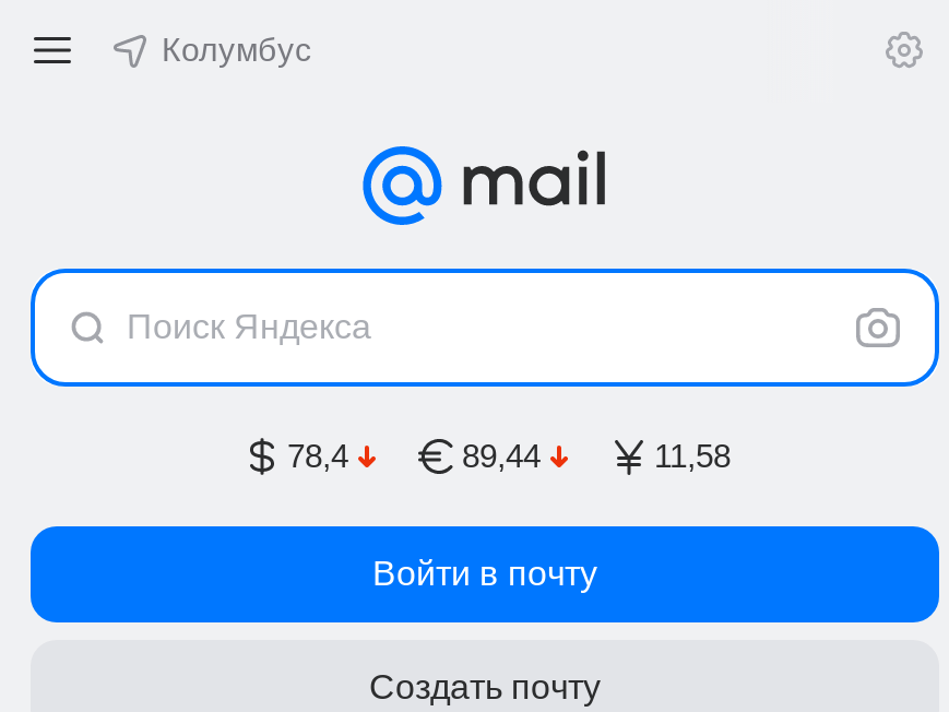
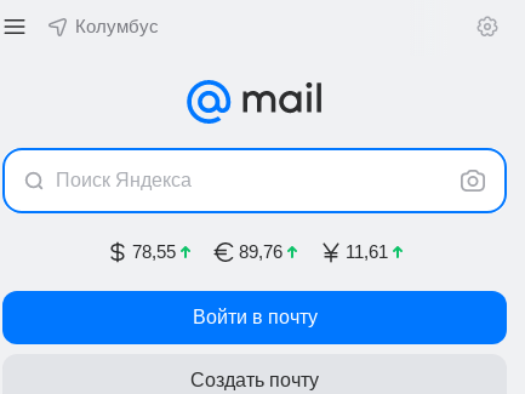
- 78,4
+ 78,55

- 89,44
+ 89,76

- 11,58
+ 11,61
